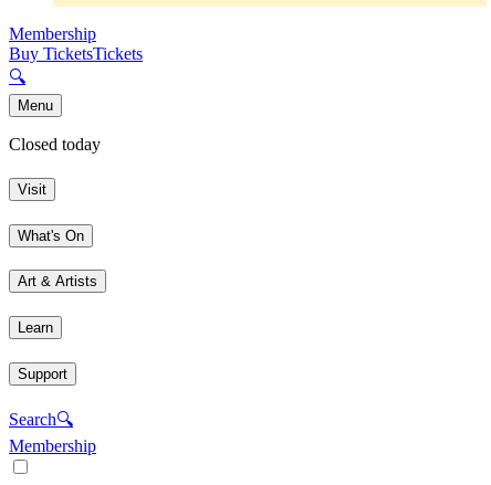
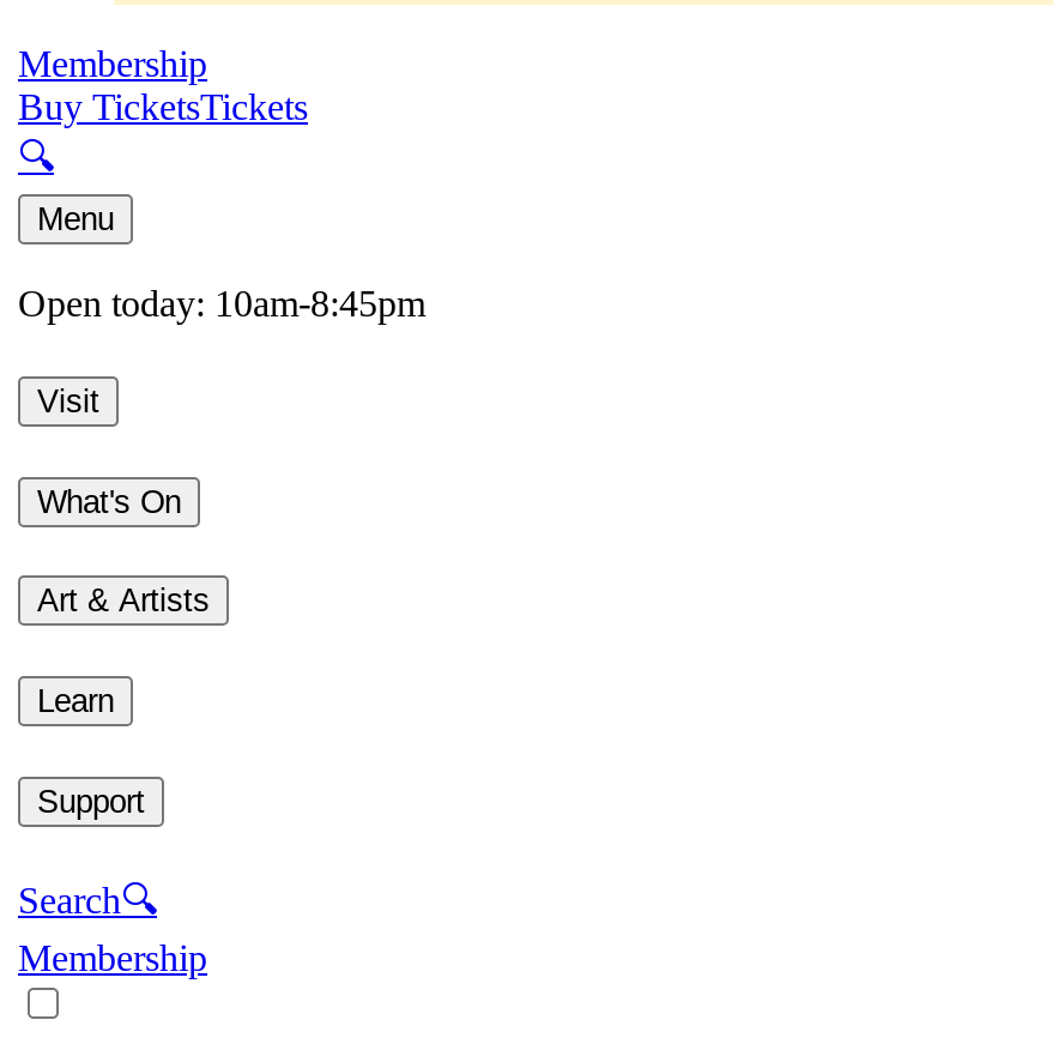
- Closed today
+ Open today: 10am-8:45pm
